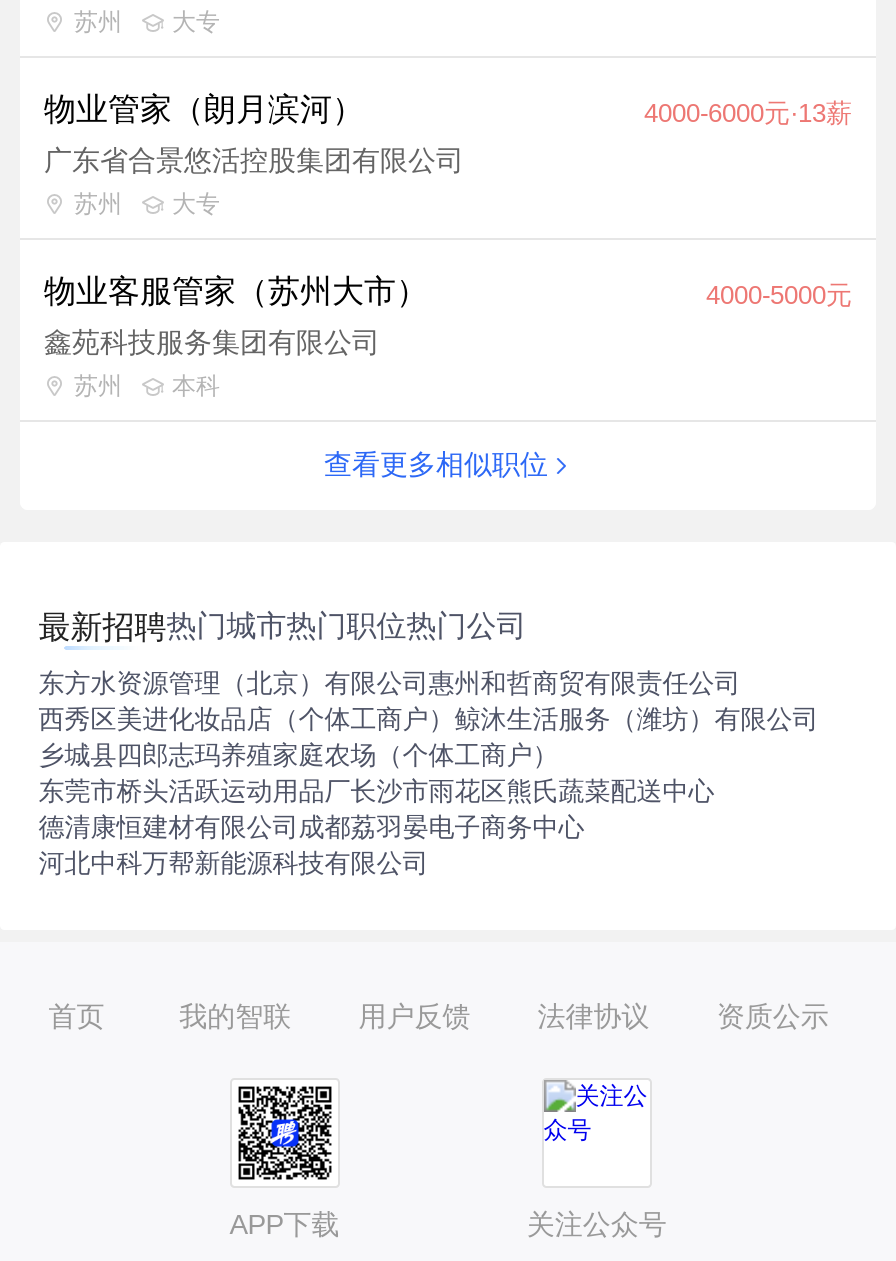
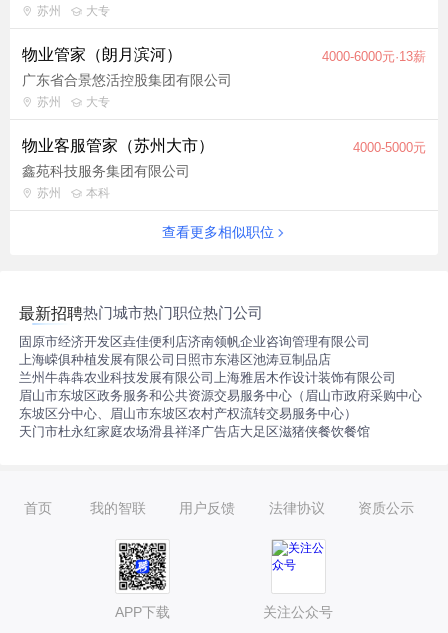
- 东方水资源管理（北京）有限公司惠州和哲商贸有限责任公司
- 西秀区美进化妆品店（个体工商户）鲸沐生活服务（潍坊）有限公司
- 乡城县四郎志玛养殖家庭农场（个体工商户）
- 东莞市桥头活跃运动用品厂长沙市雨花区熊氏蔬菜配送中心
- 德清康恒建材有限公司成都荔羽晏电子商务中心
- 河北中科万帮新能源科技有限公司
+ 固原市经济开发区垚佳便利店济南领帆企业咨询管理有限公司
+ 上海嵘俱种植发展有限公司日照市东港区池涛豆制品店
+ 兰州牛犇犇农业科技发展有限公司上海雅居木作设计装饰有限公司
+ 眉山市东坡区政务服务和公共资源交易服务中心（眉山市政府采购中心
+ 东坡区分中心、眉山市东坡区农村产权流转交易服务中心）
+ 天门市杜永红家庭农场滑县祥泽广告店大足区滋猪侠餐饮餐馆
